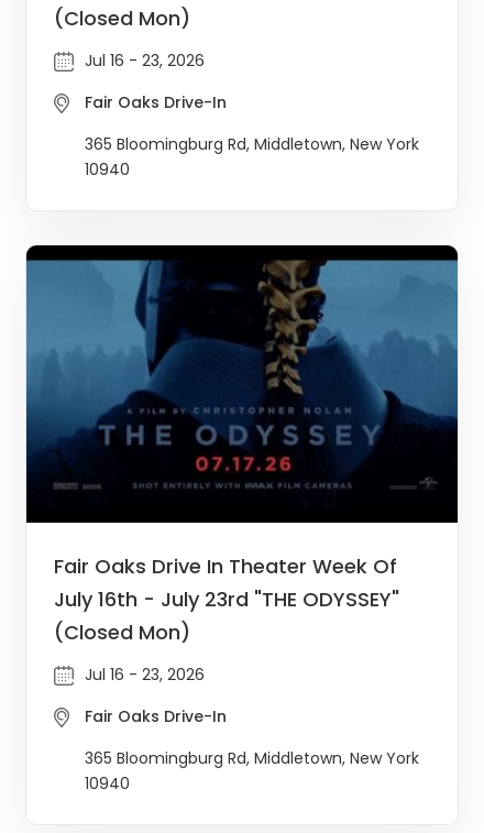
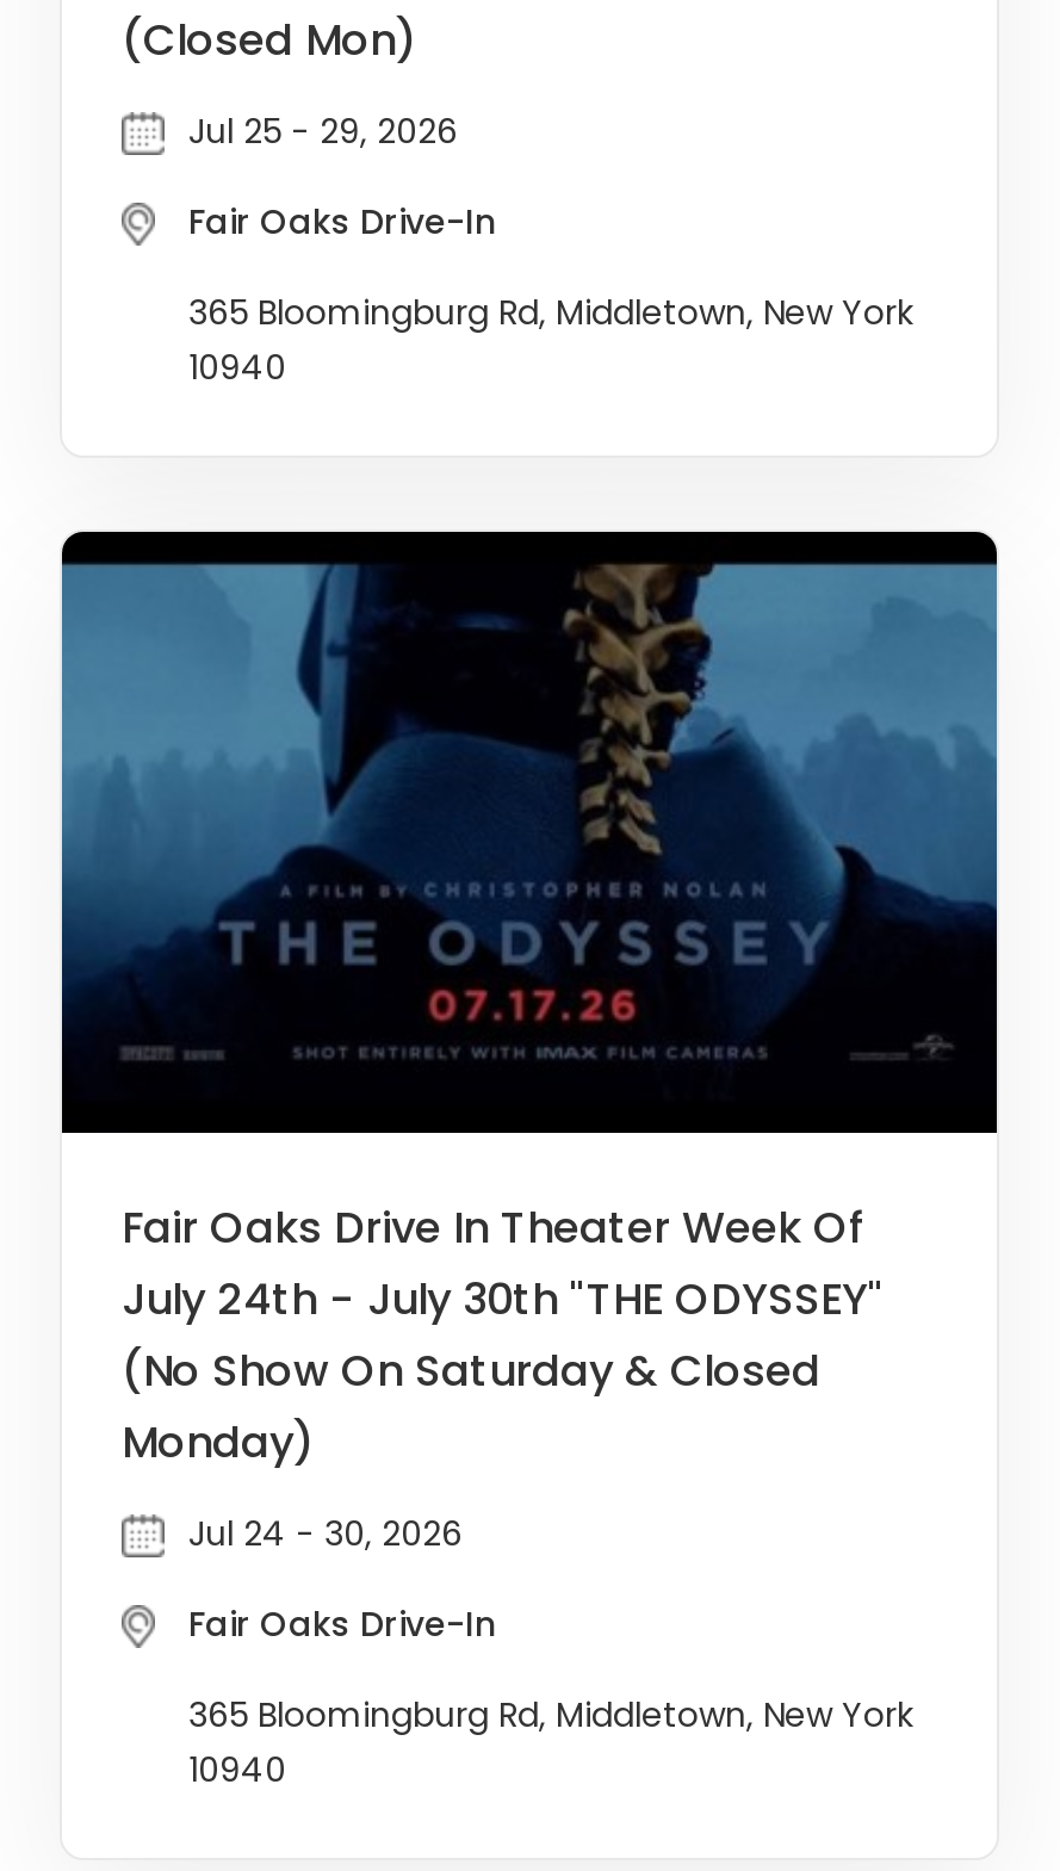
- Jul 16 - 23, 2026
+ Jul 25 - 29, 2026

- July 16th - July 23rd "THE ODYSSEY"
- (Closed Mon)
+ July 24th - July 30th "THE ODYSSEY"
+ (No Show On Saturday & Closed
+ Monday)

- Jul 16 - 23, 2026
+ Jul 24 - 30, 2026
